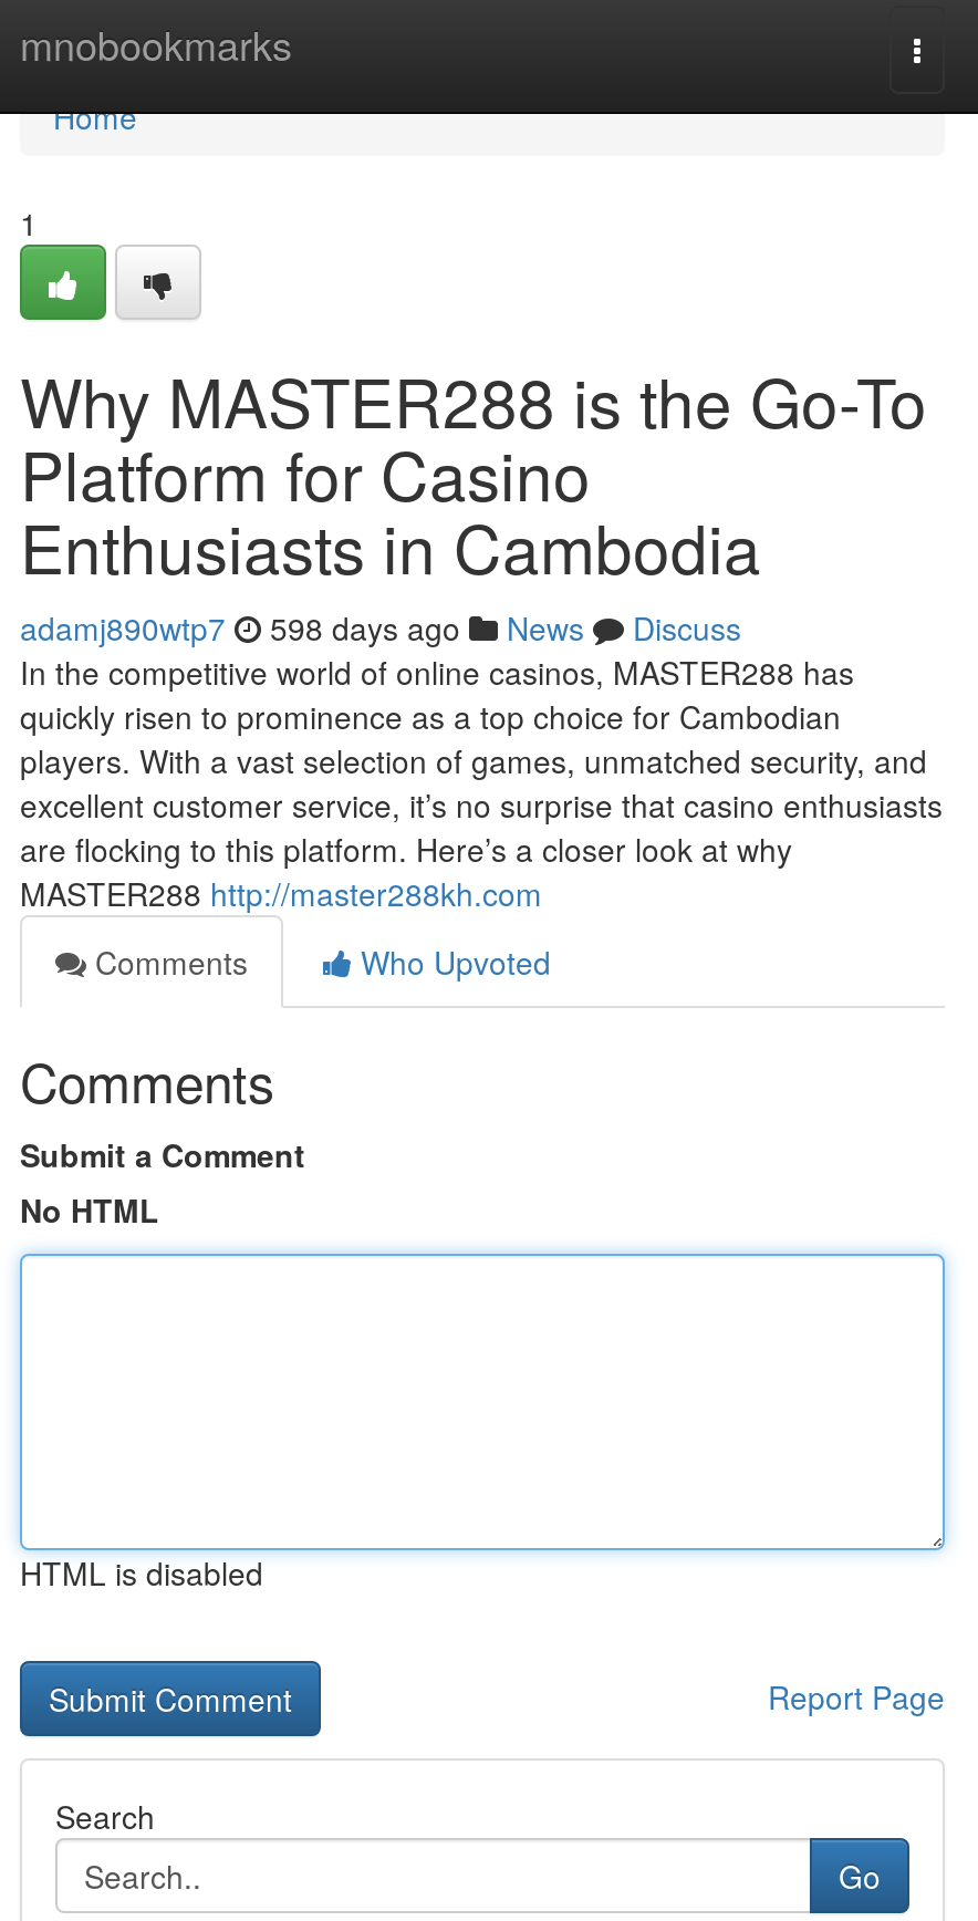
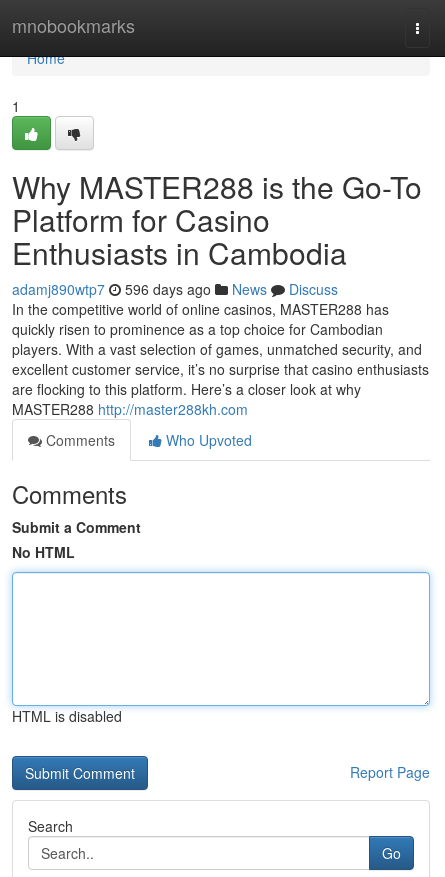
- adamj890wtp7 598 days ago News Discuss
+ adamj890wtp7 596 days ago News Discuss
